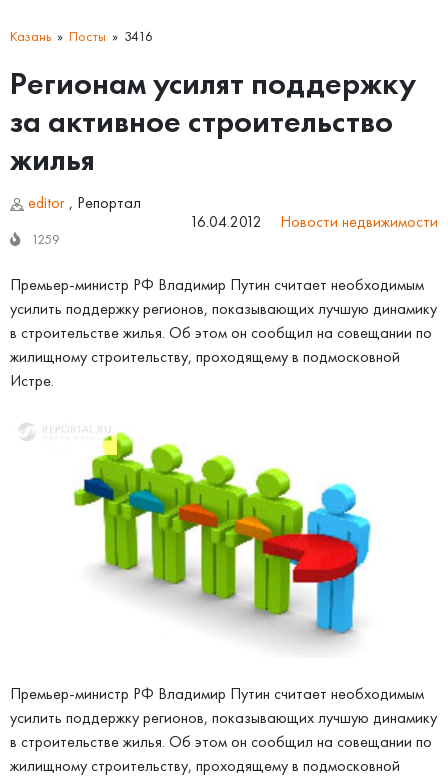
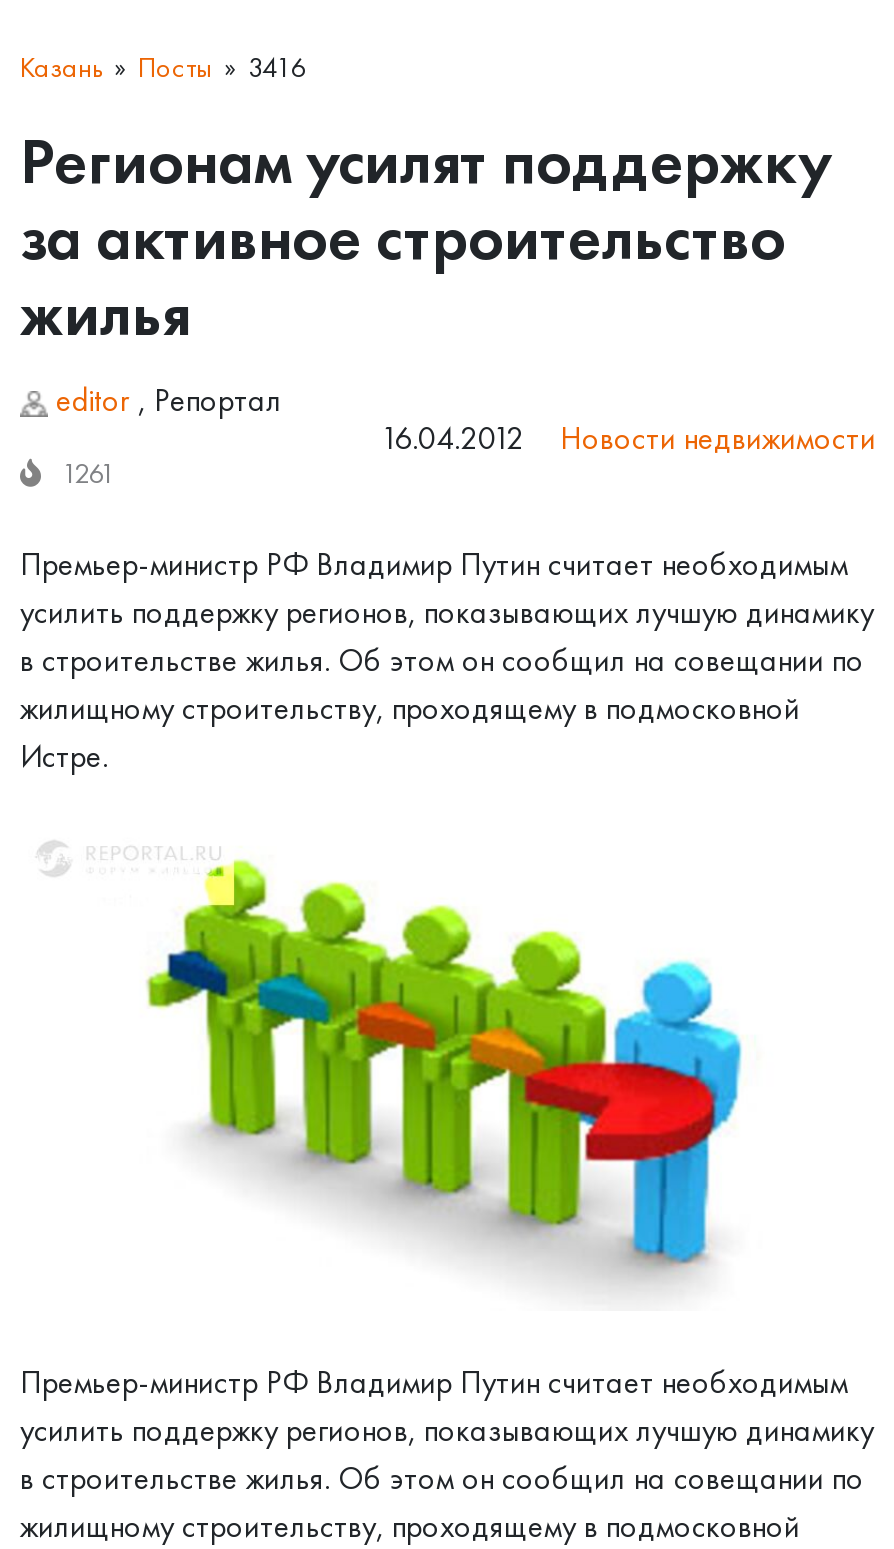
- 1259
+ 1261
